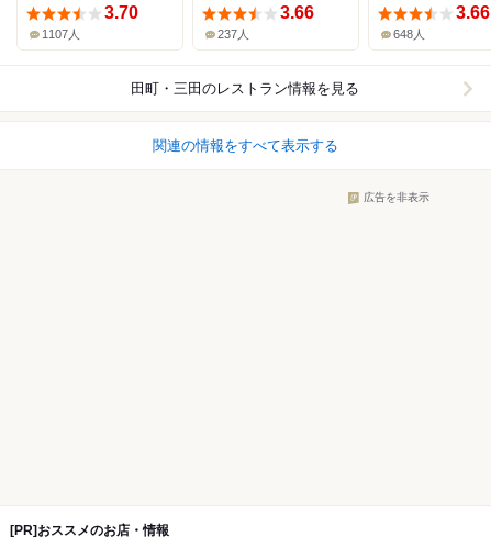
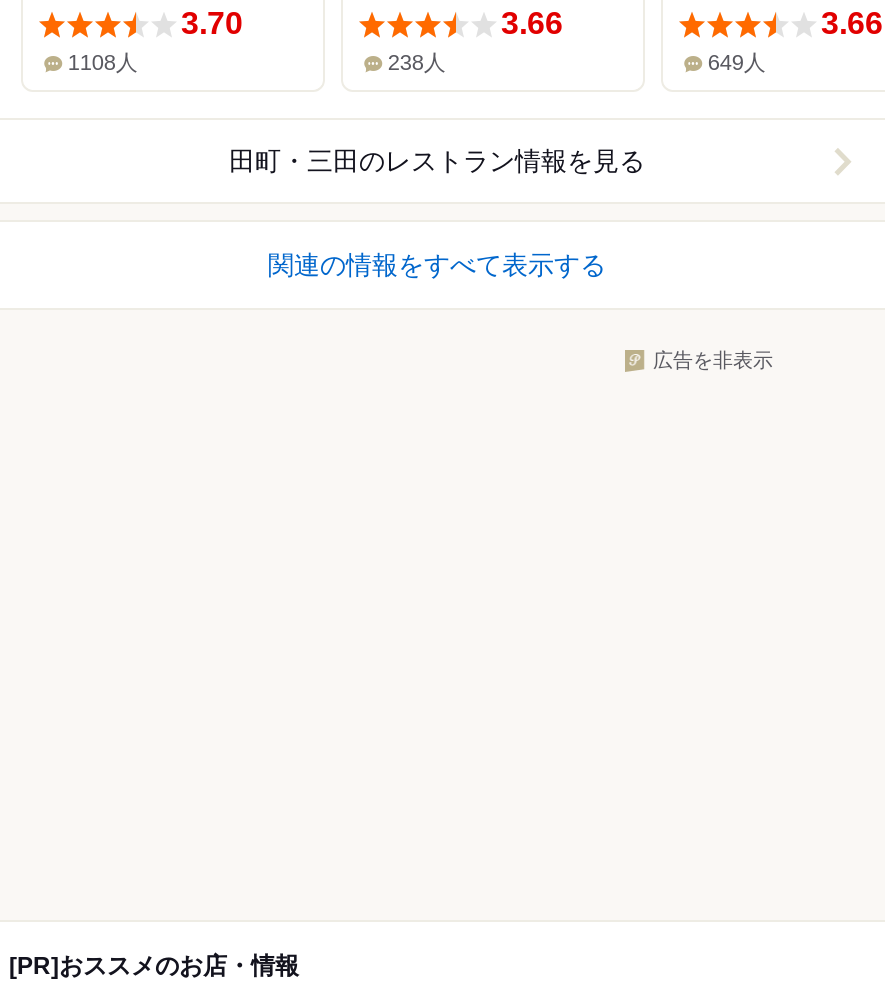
- 1107人
+ 1108人

- 237人
+ 238人

- 648人
+ 649人
